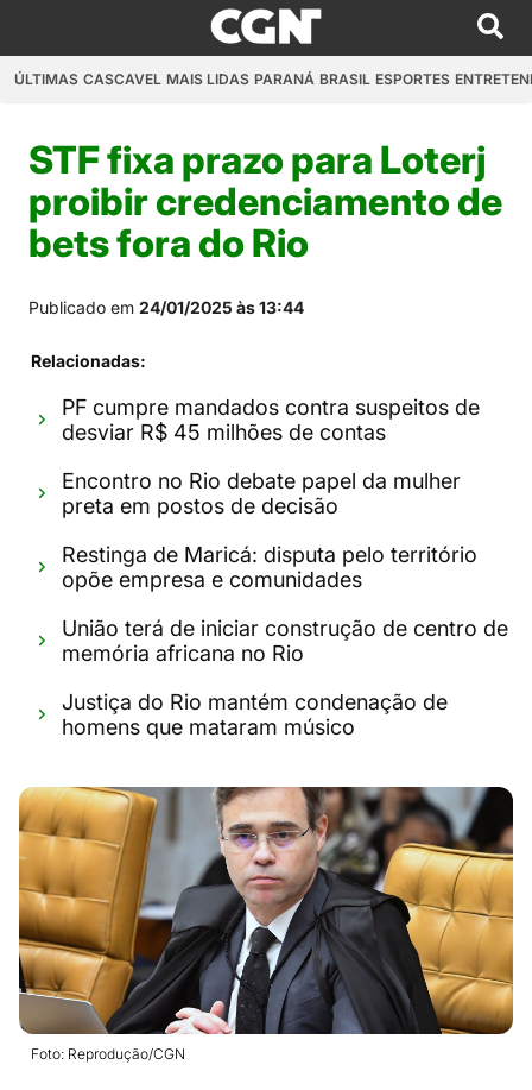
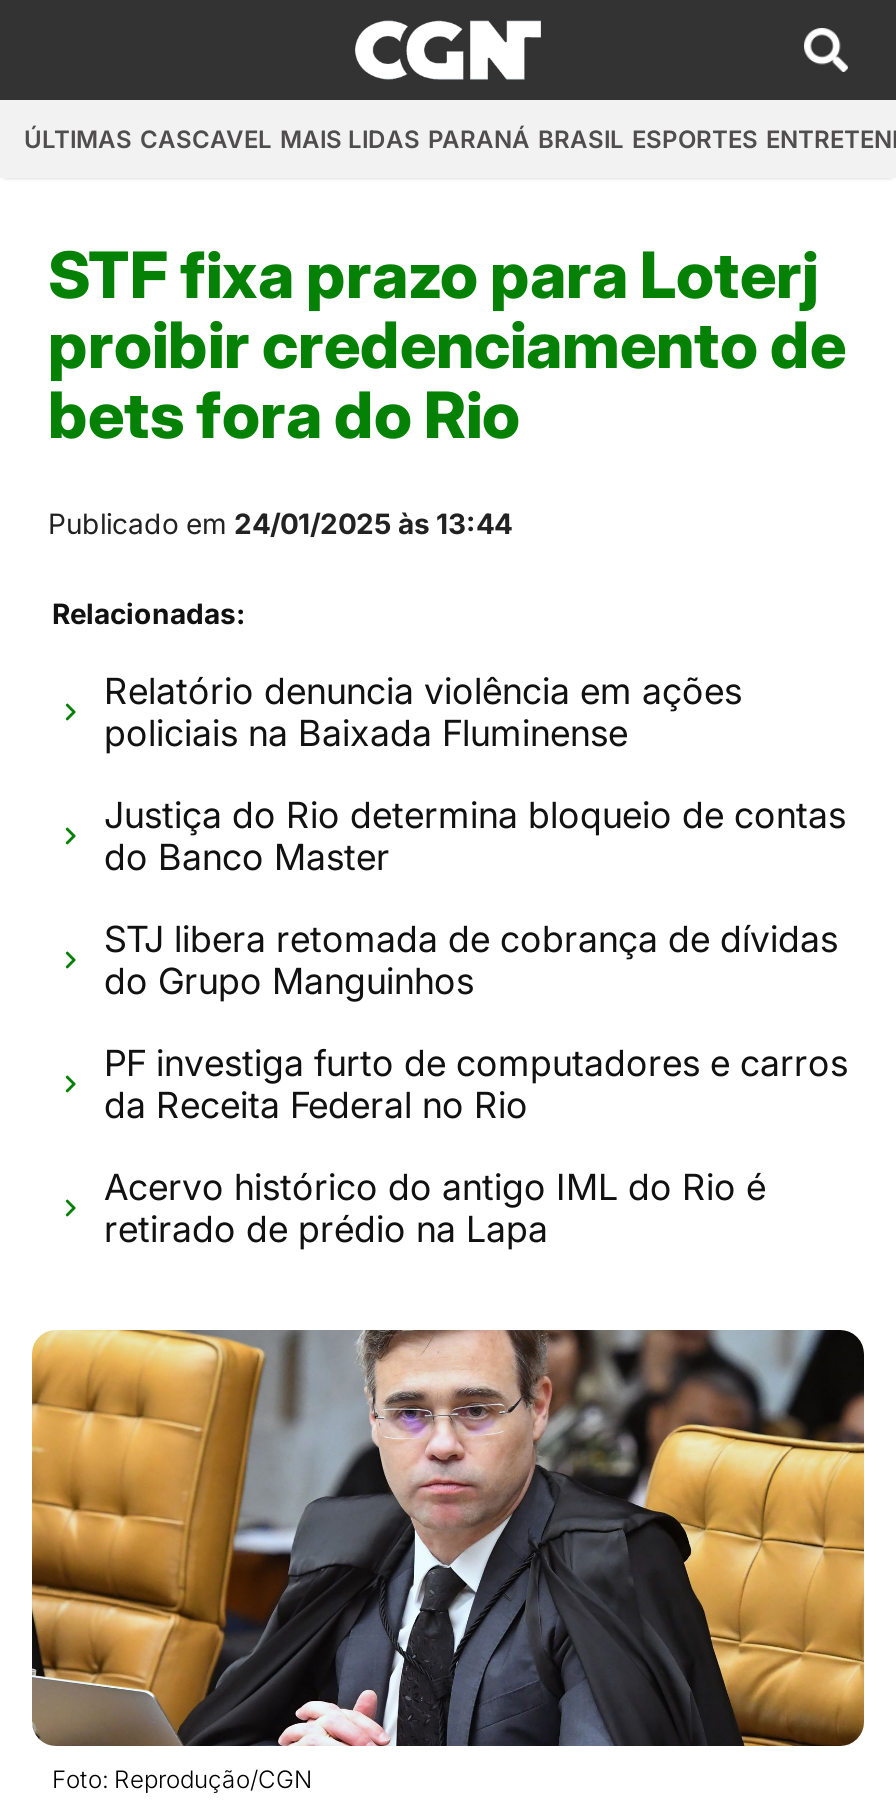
- PF cumpre mandados contra suspeitos de
- desviar R$ 45 milhões de contas
+ Relatório denuncia violência em ações
+ policiais na Baixada Fluminense

- Encontro no Rio debate papel da mulher
- preta em postos de decisão
+ Justiça do Rio determina bloqueio de contas
+ do Banco Master

- Restinga de Maricá: disputa pelo território
- opõe empresa e comunidades
+ STJ libera retomada de cobrança de dívidas
+ do Grupo Manguinhos

- União terá de iniciar construção de centro de
- memória africana no Rio
+ PF investiga furto de computadores e carros
+ da Receita Federal no Rio

- Justiça do Rio mantém condenação de
- homens que mataram músico
+ Acervo histórico do antigo IML do Rio é
+ retirado de prédio na Lapa
